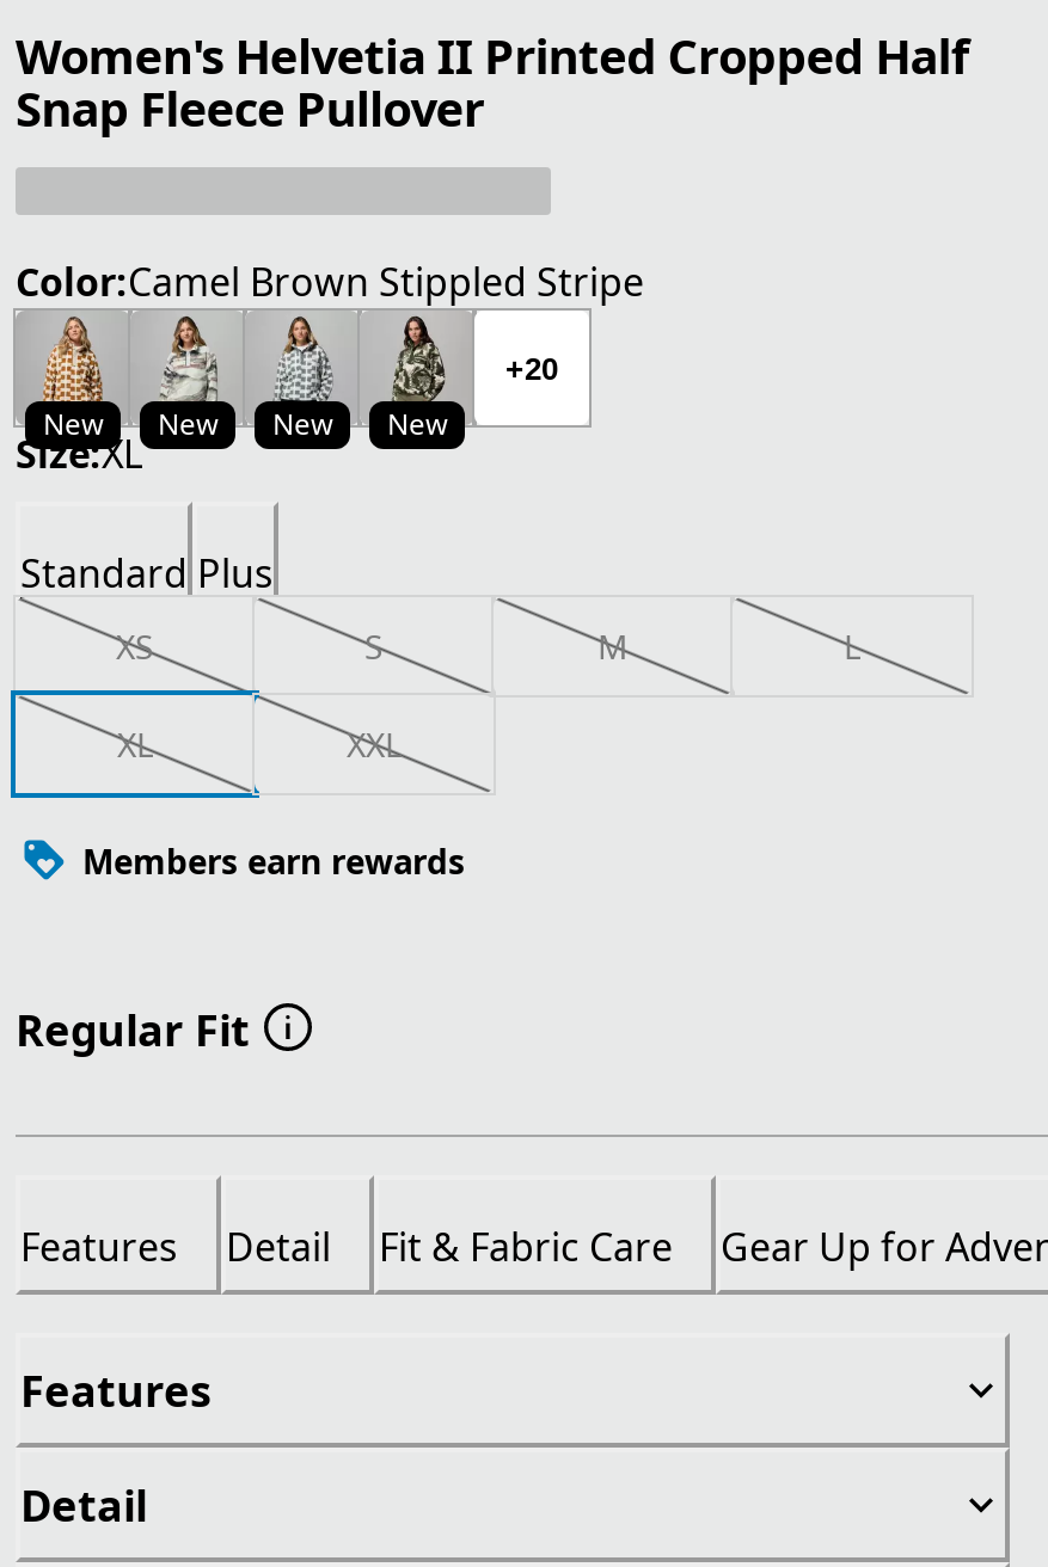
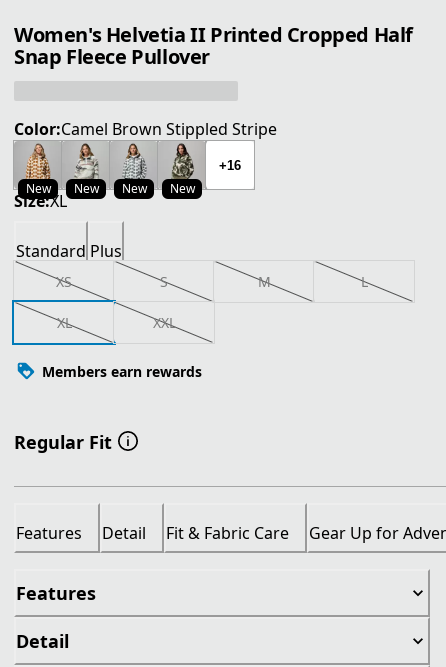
- +20
+ +16
